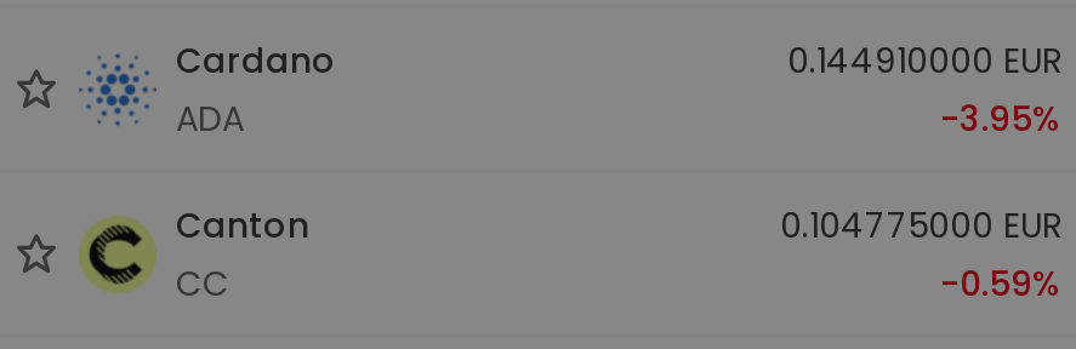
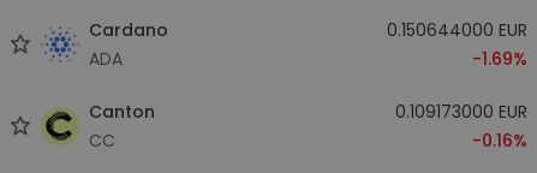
- 0.144910000 EUR
+ 0.150644000 EUR

- -3.95%
+ -1.69%

- 0.104775000 EUR
+ 0.109173000 EUR

- -0.59%
+ -0.16%
